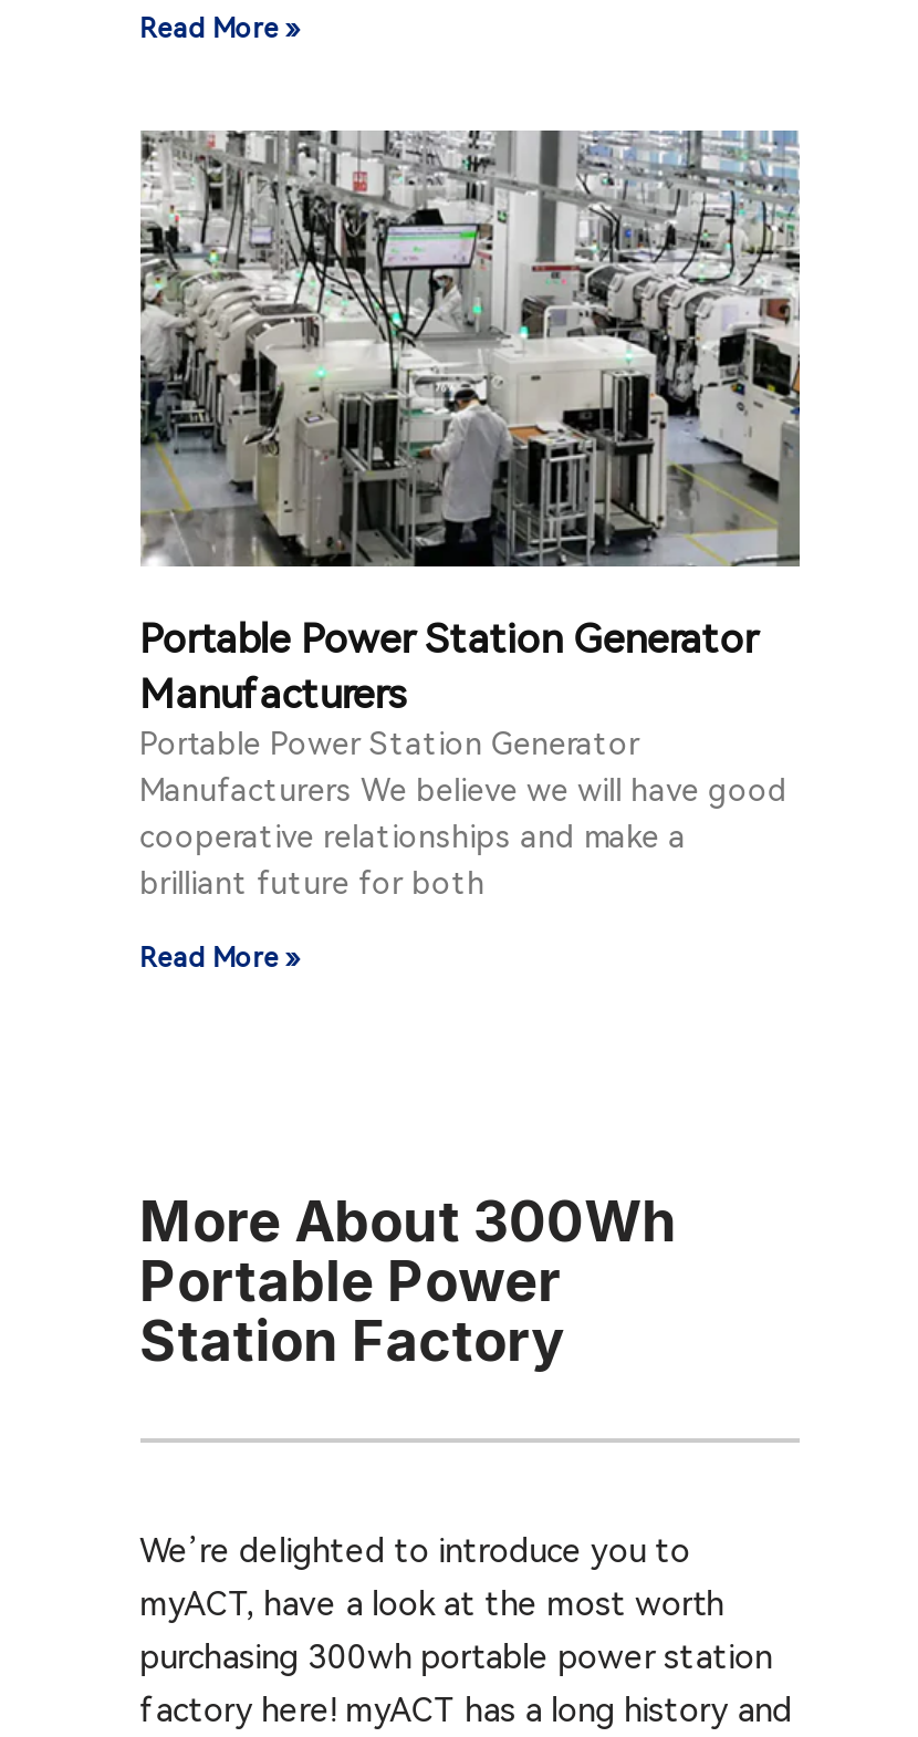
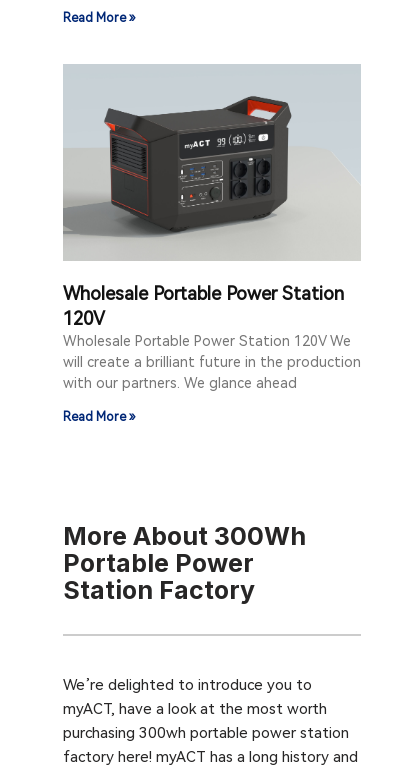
- [image]
- Portable Power Station Generator
- Manufacturers
- Portable Power Station Generator
- Manufacturers We believe we will have good
- cooperative relationships and make a
- brilliant future for both
+ [image]
+ Wholesale Portable Power Station
+ 120V
+ Wholesale Portable Power Station 120V We
+ will create a brilliant future in the production
+ with our partners. We glance ahead
